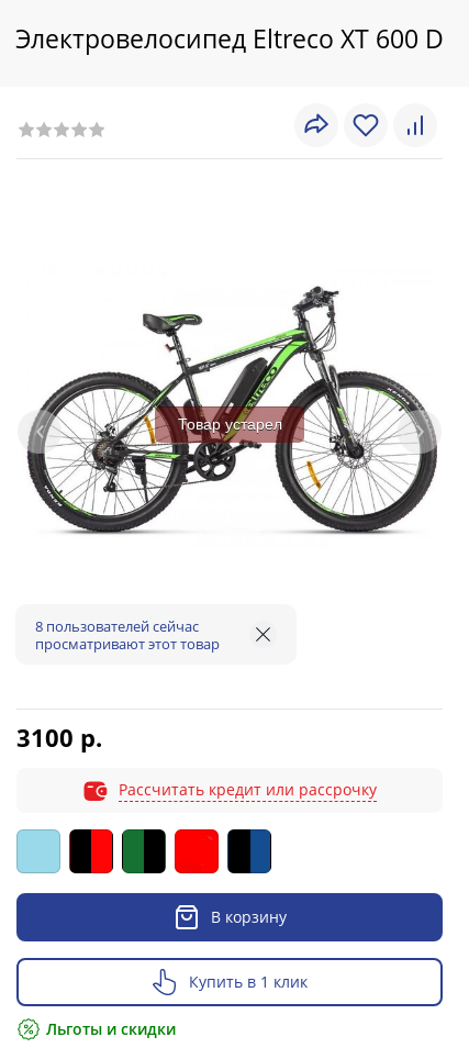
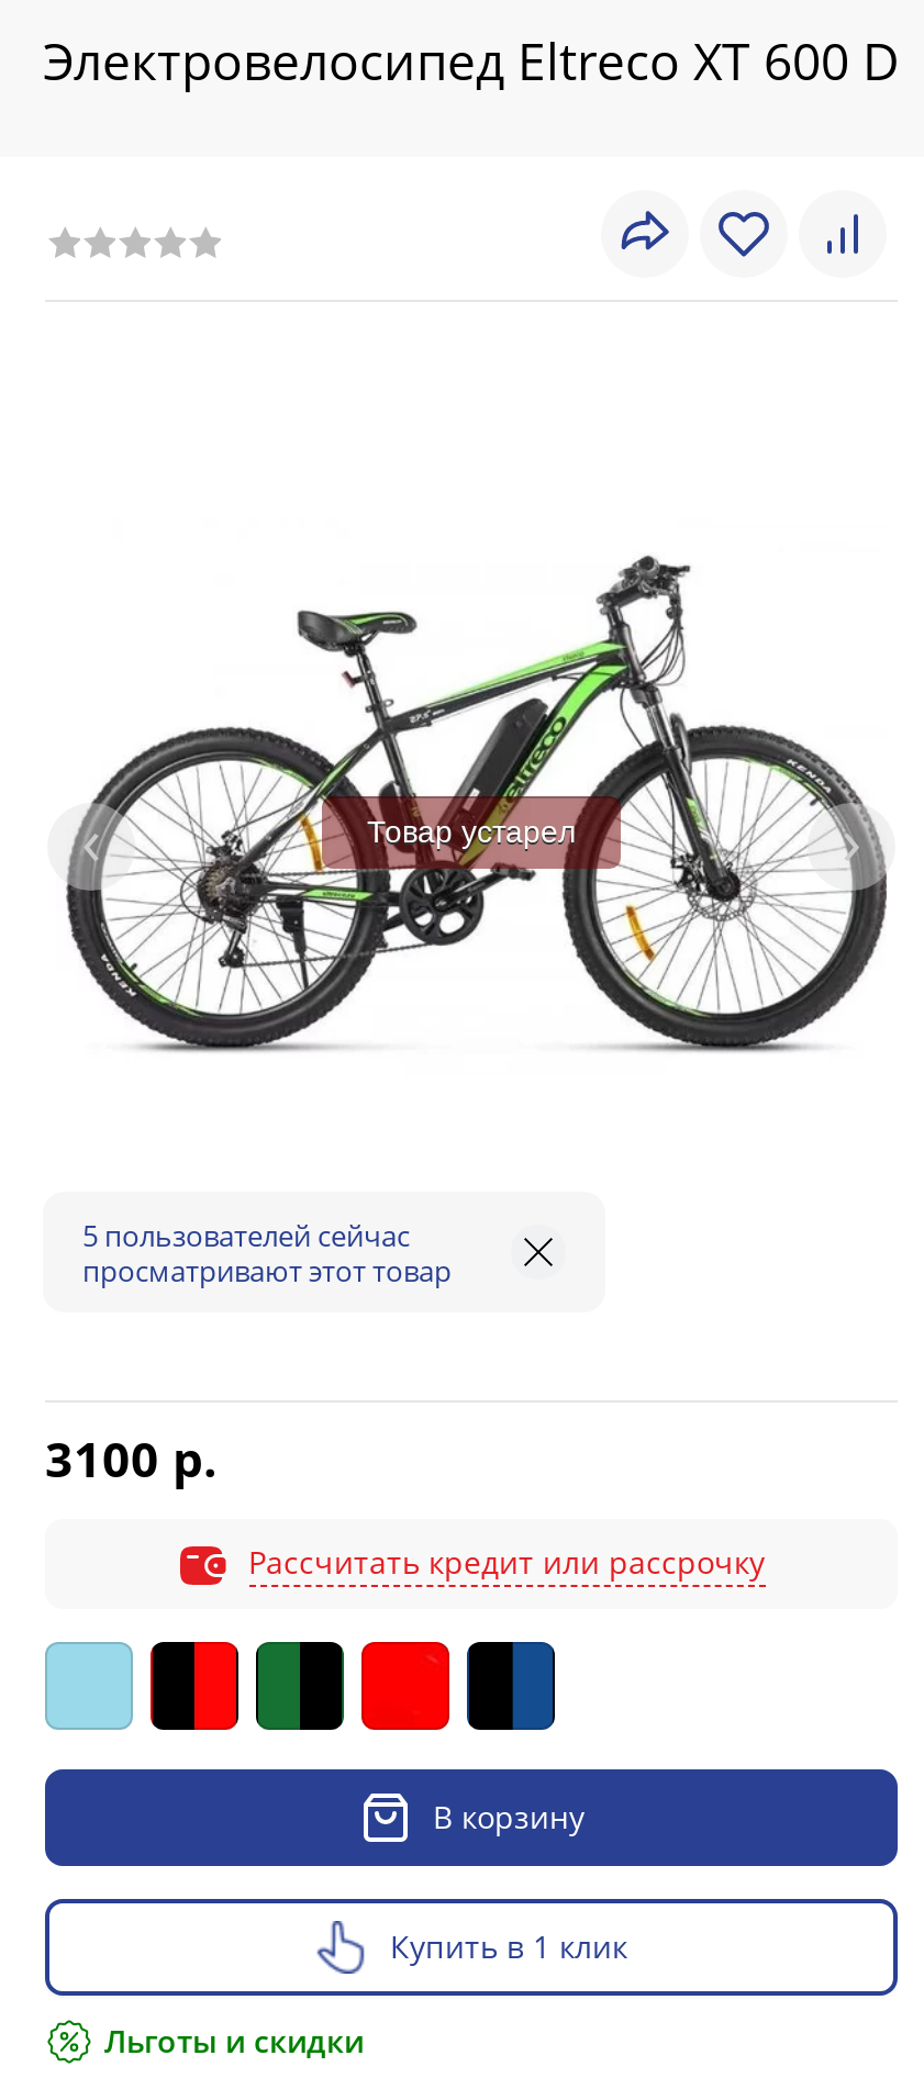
- 8 пользователей сейчас
+ 5 пользователей сейчас
